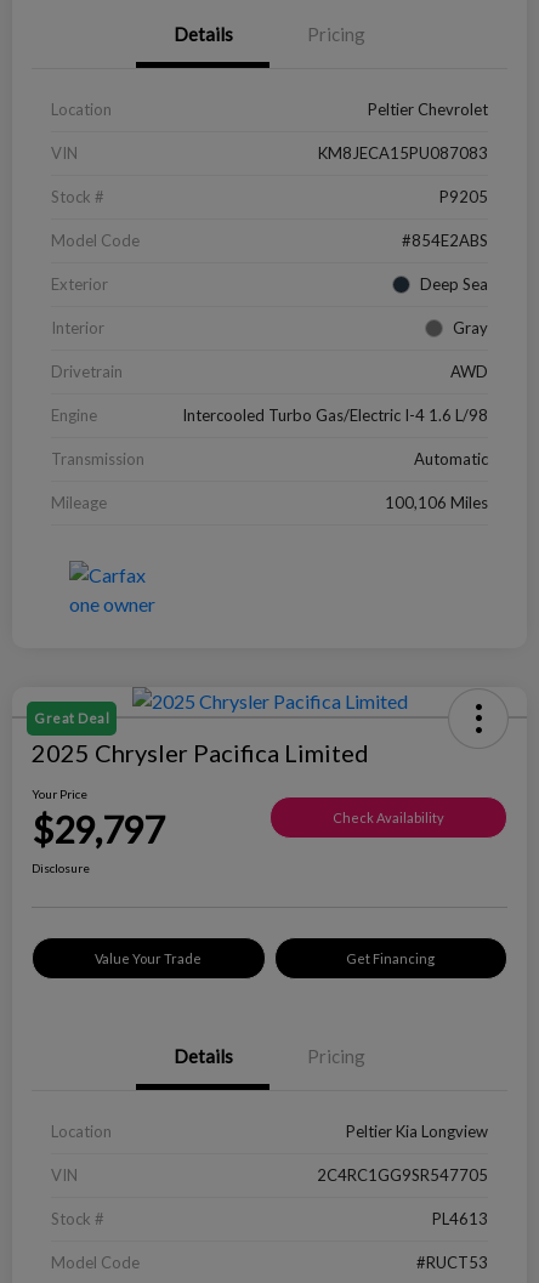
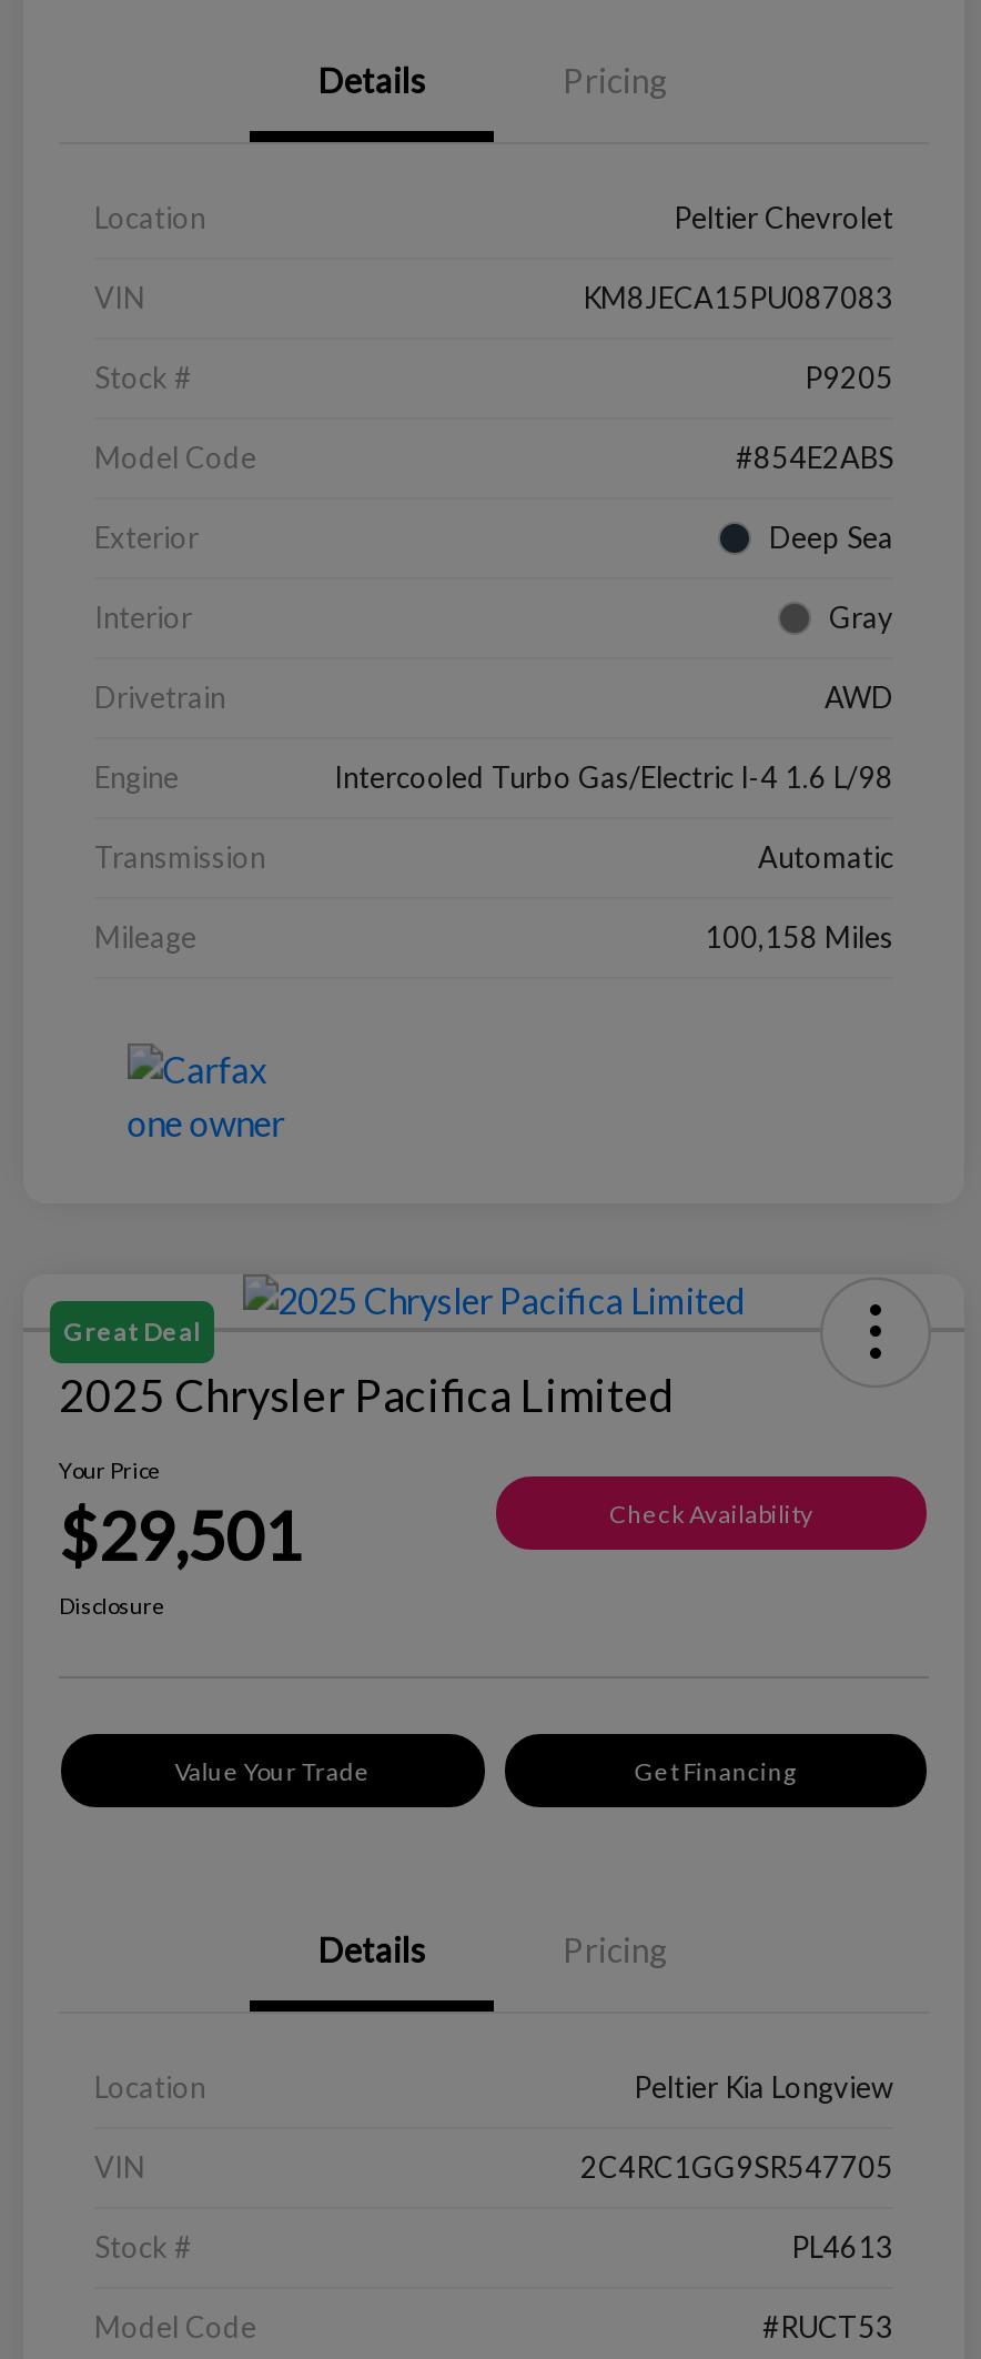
- 100,106 Miles
+ 100,158 Miles

- $29,797
+ $29,501
